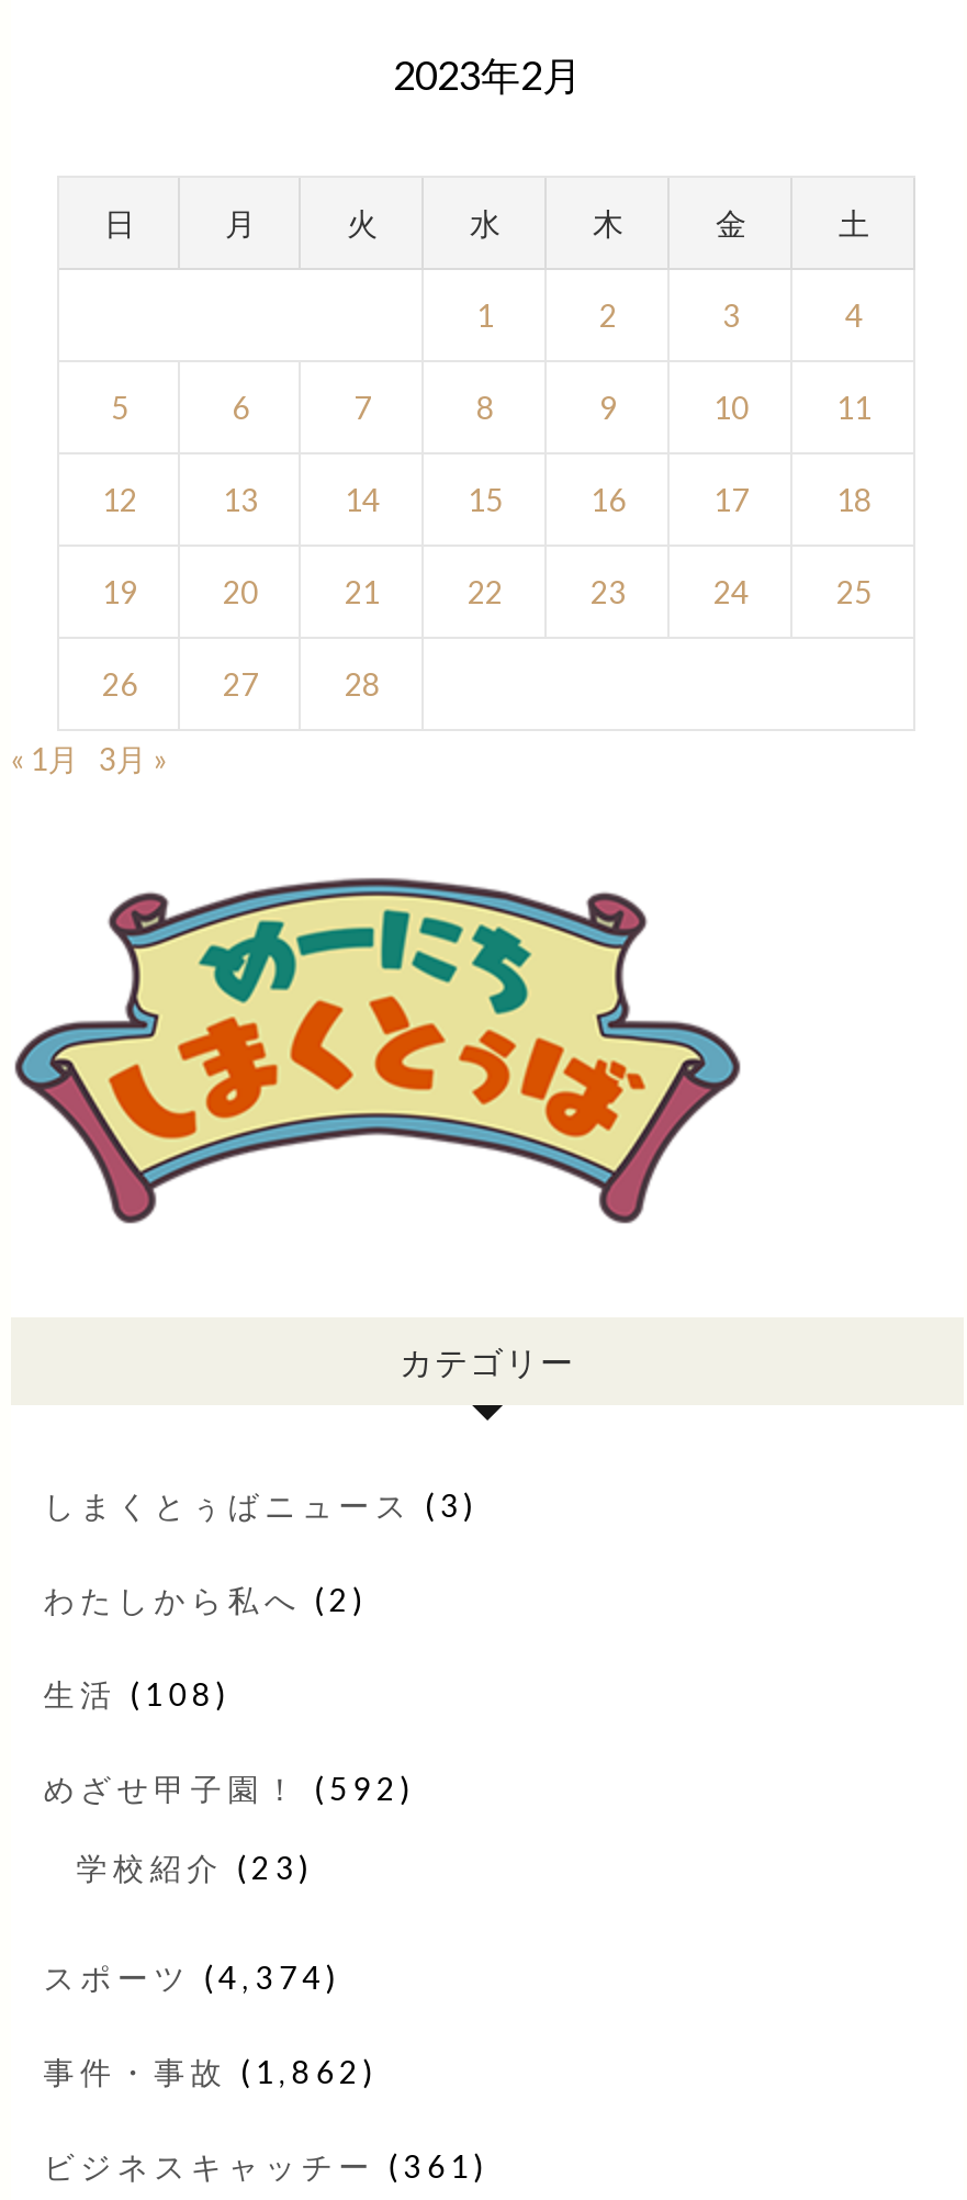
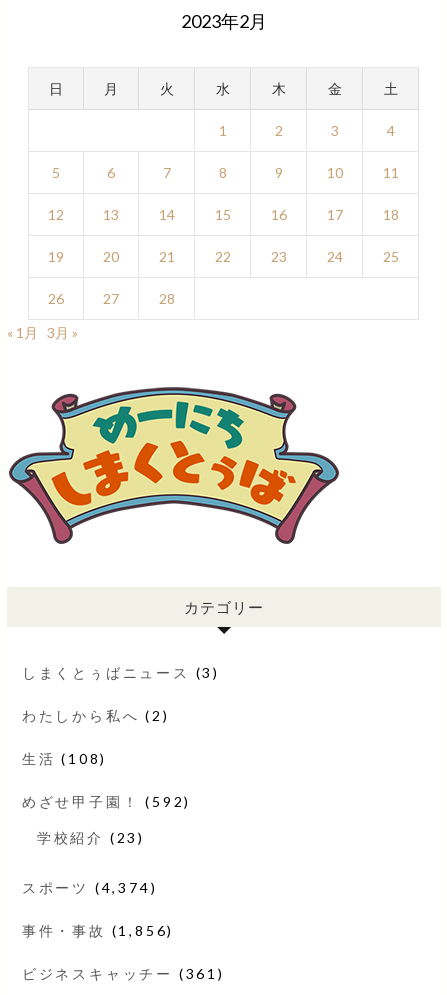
- 事件・事故(1,862)
+ 事件・事故(1,856)
